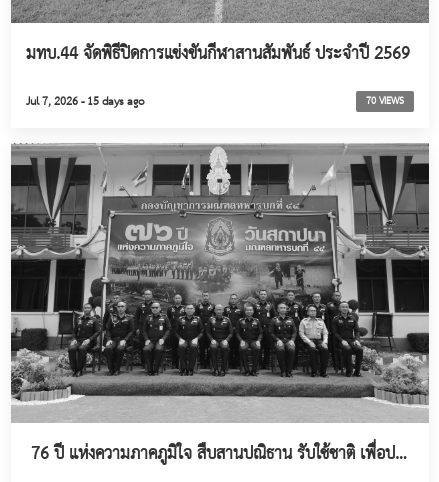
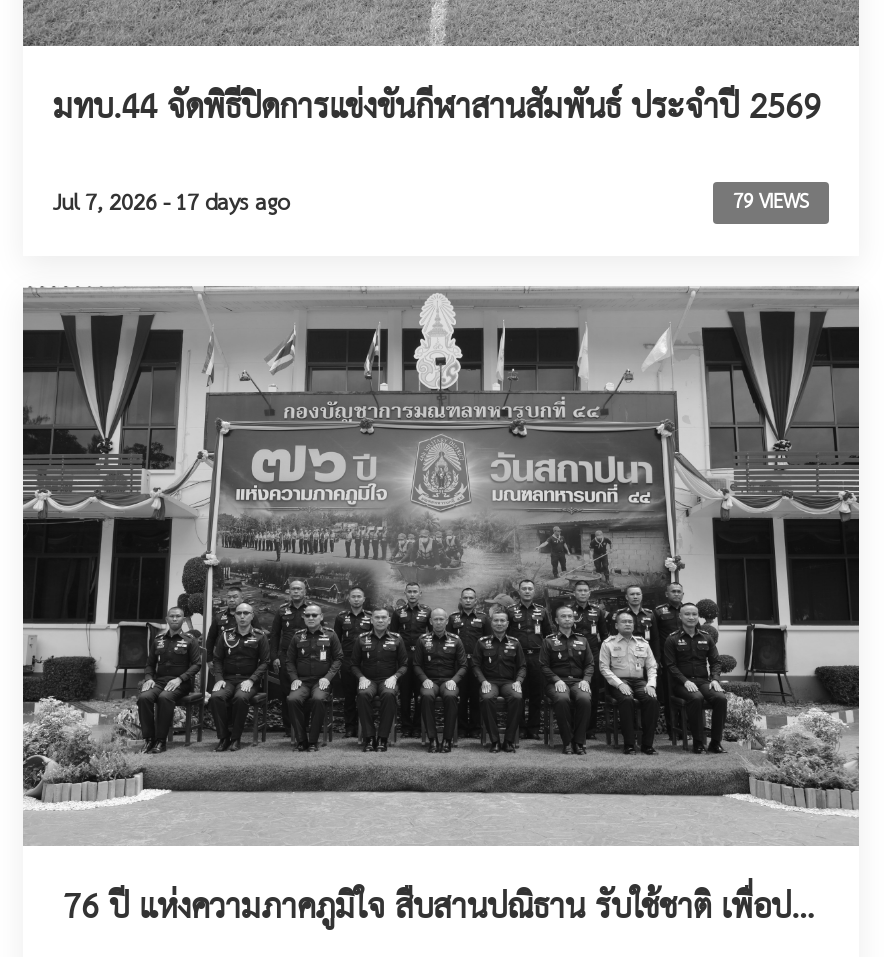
- Jul 7, 2026 - 15 days ago
+ Jul 7, 2026 - 17 days ago

- 70 VIEWS
+ 79 VIEWS
